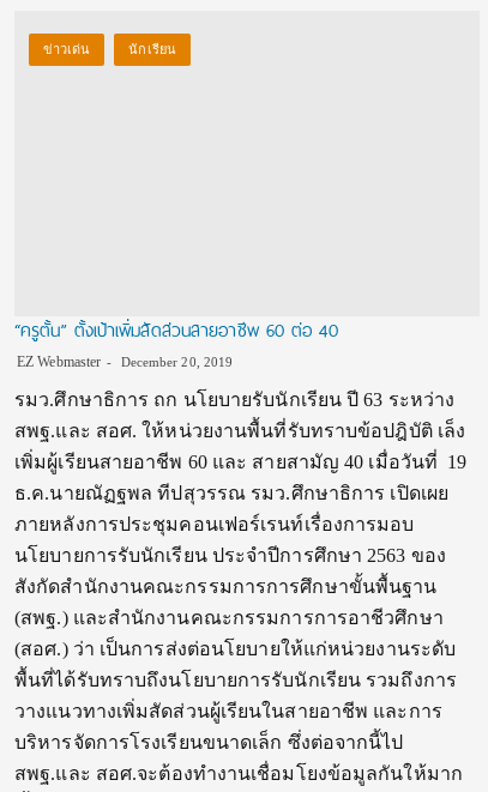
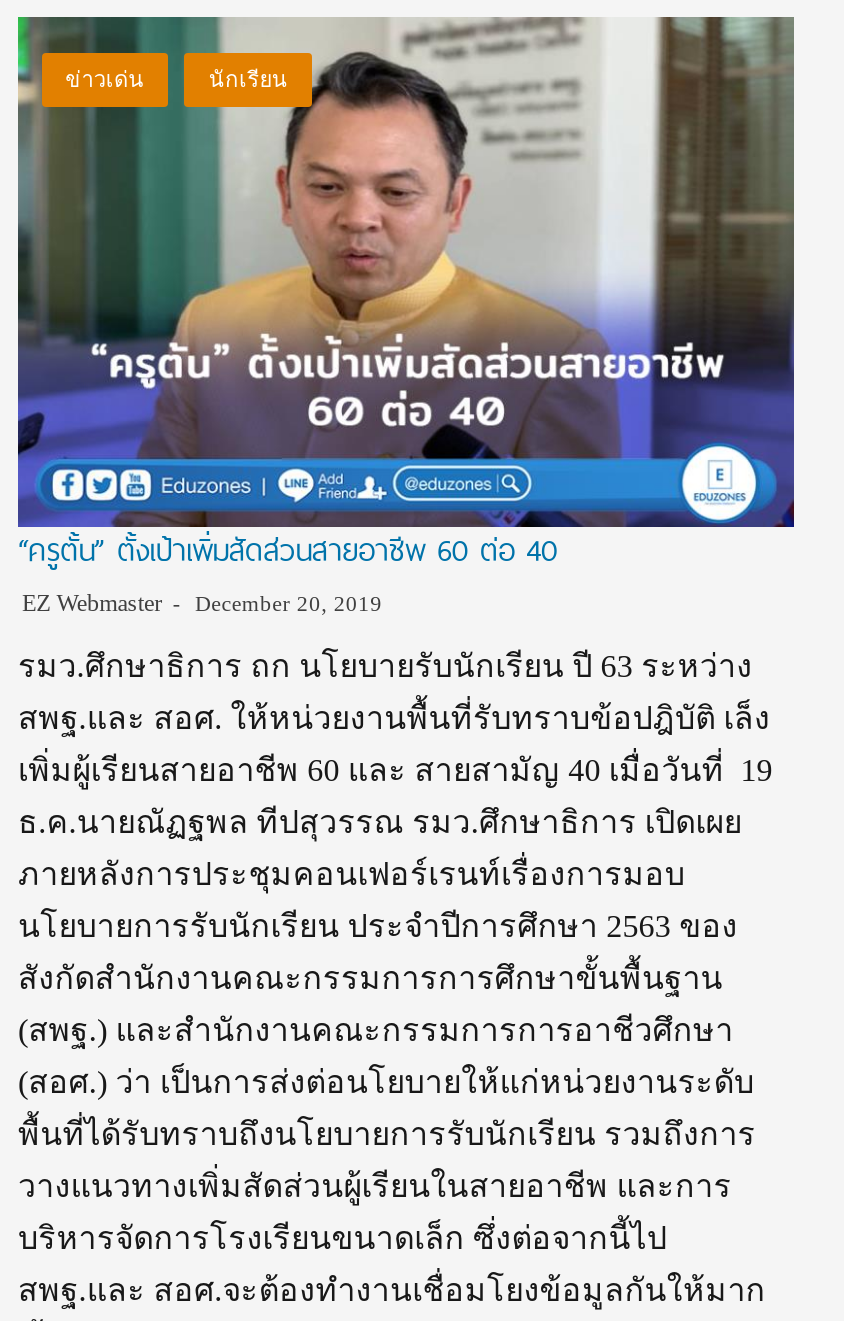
+ [image]
